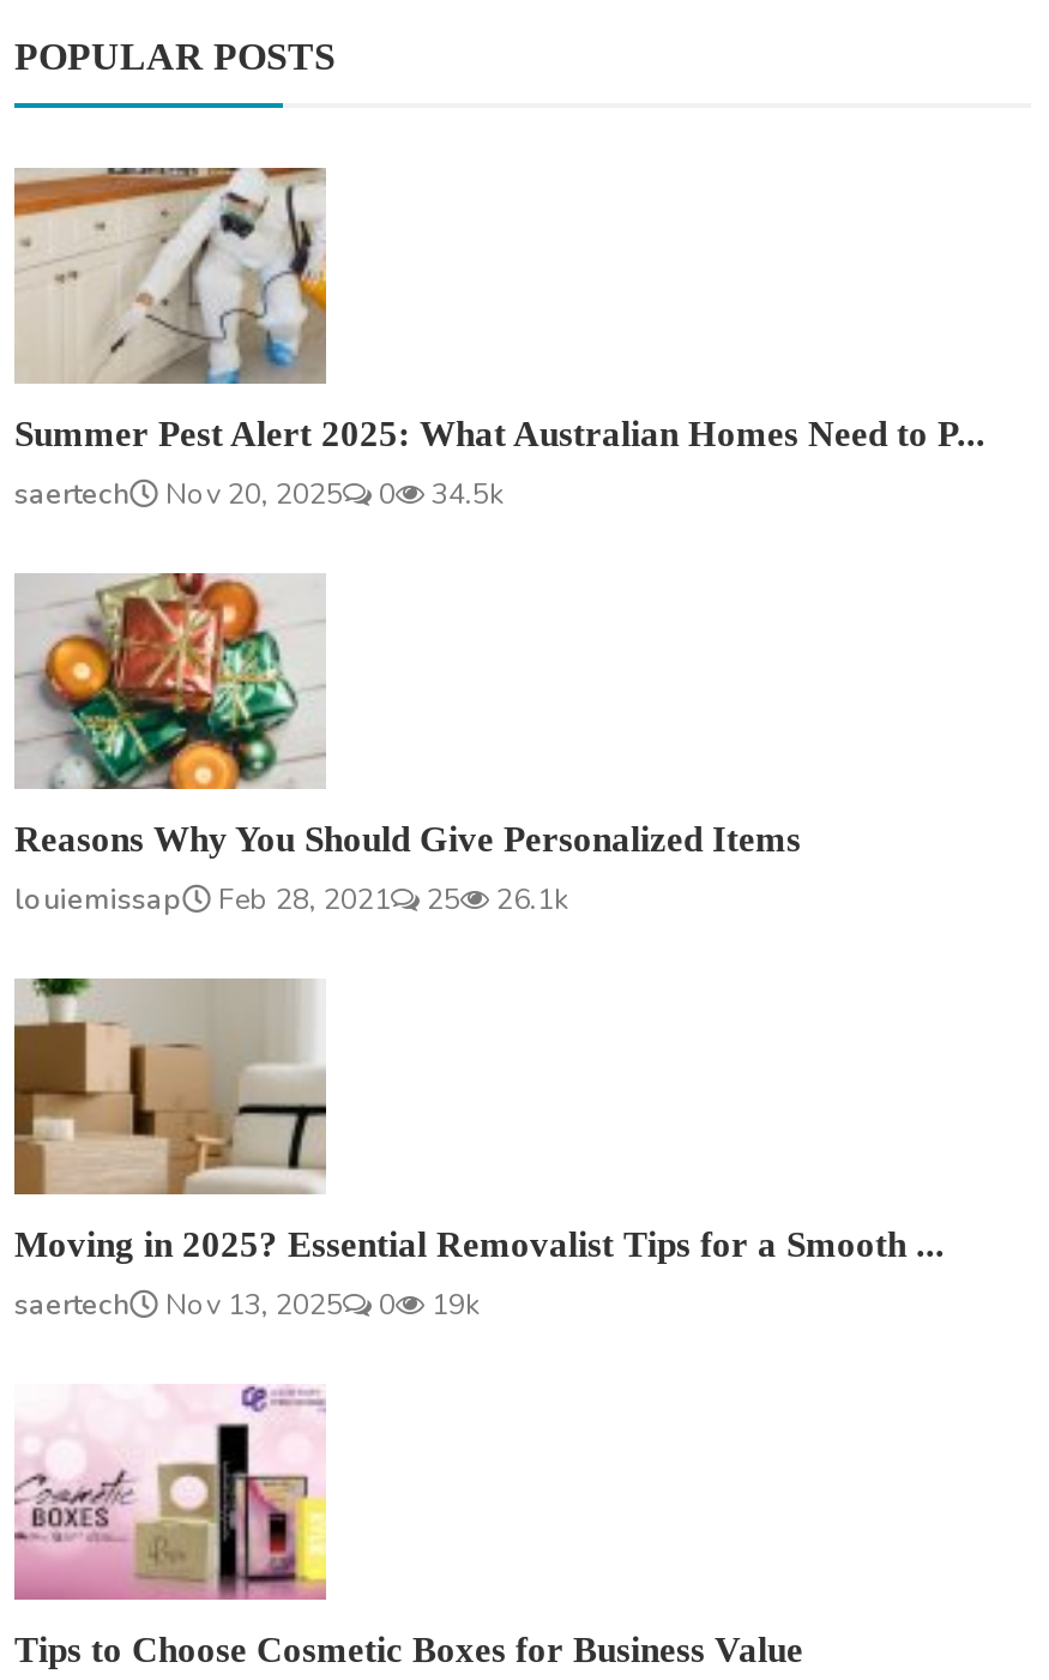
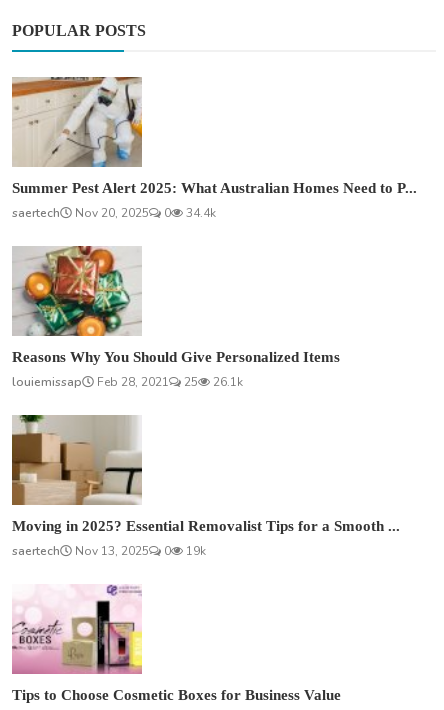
- 34.5k
+ 34.4k
